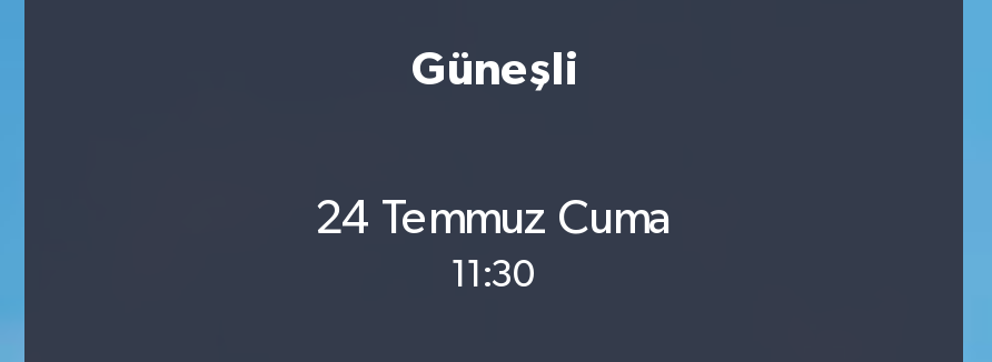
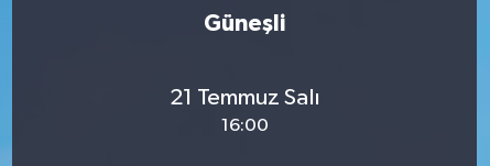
- 24 Temmuz Cuma
+ 21 Temmuz Salı

- 11:30
+ 16:00
